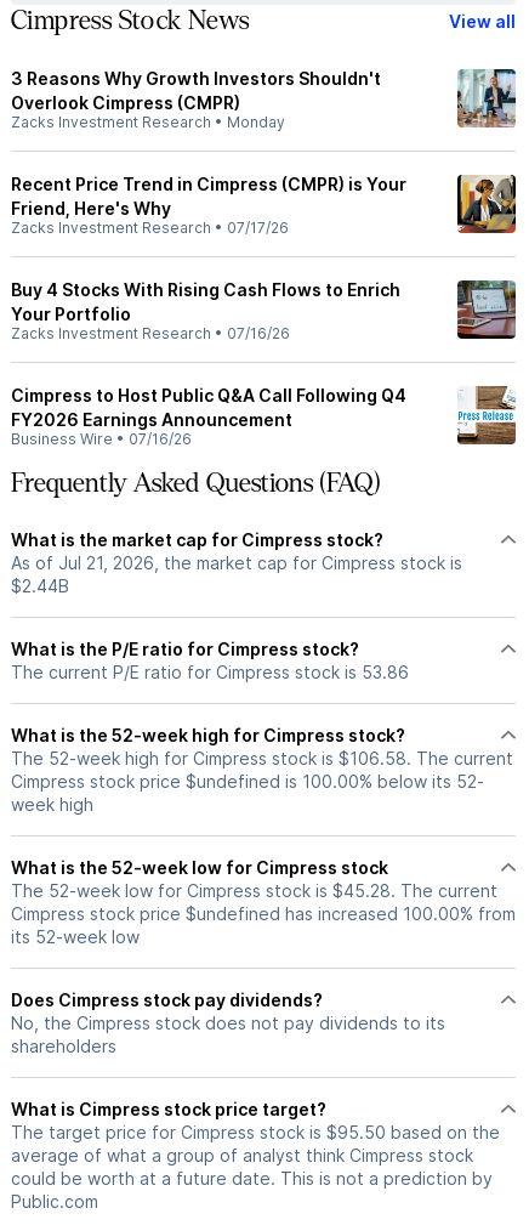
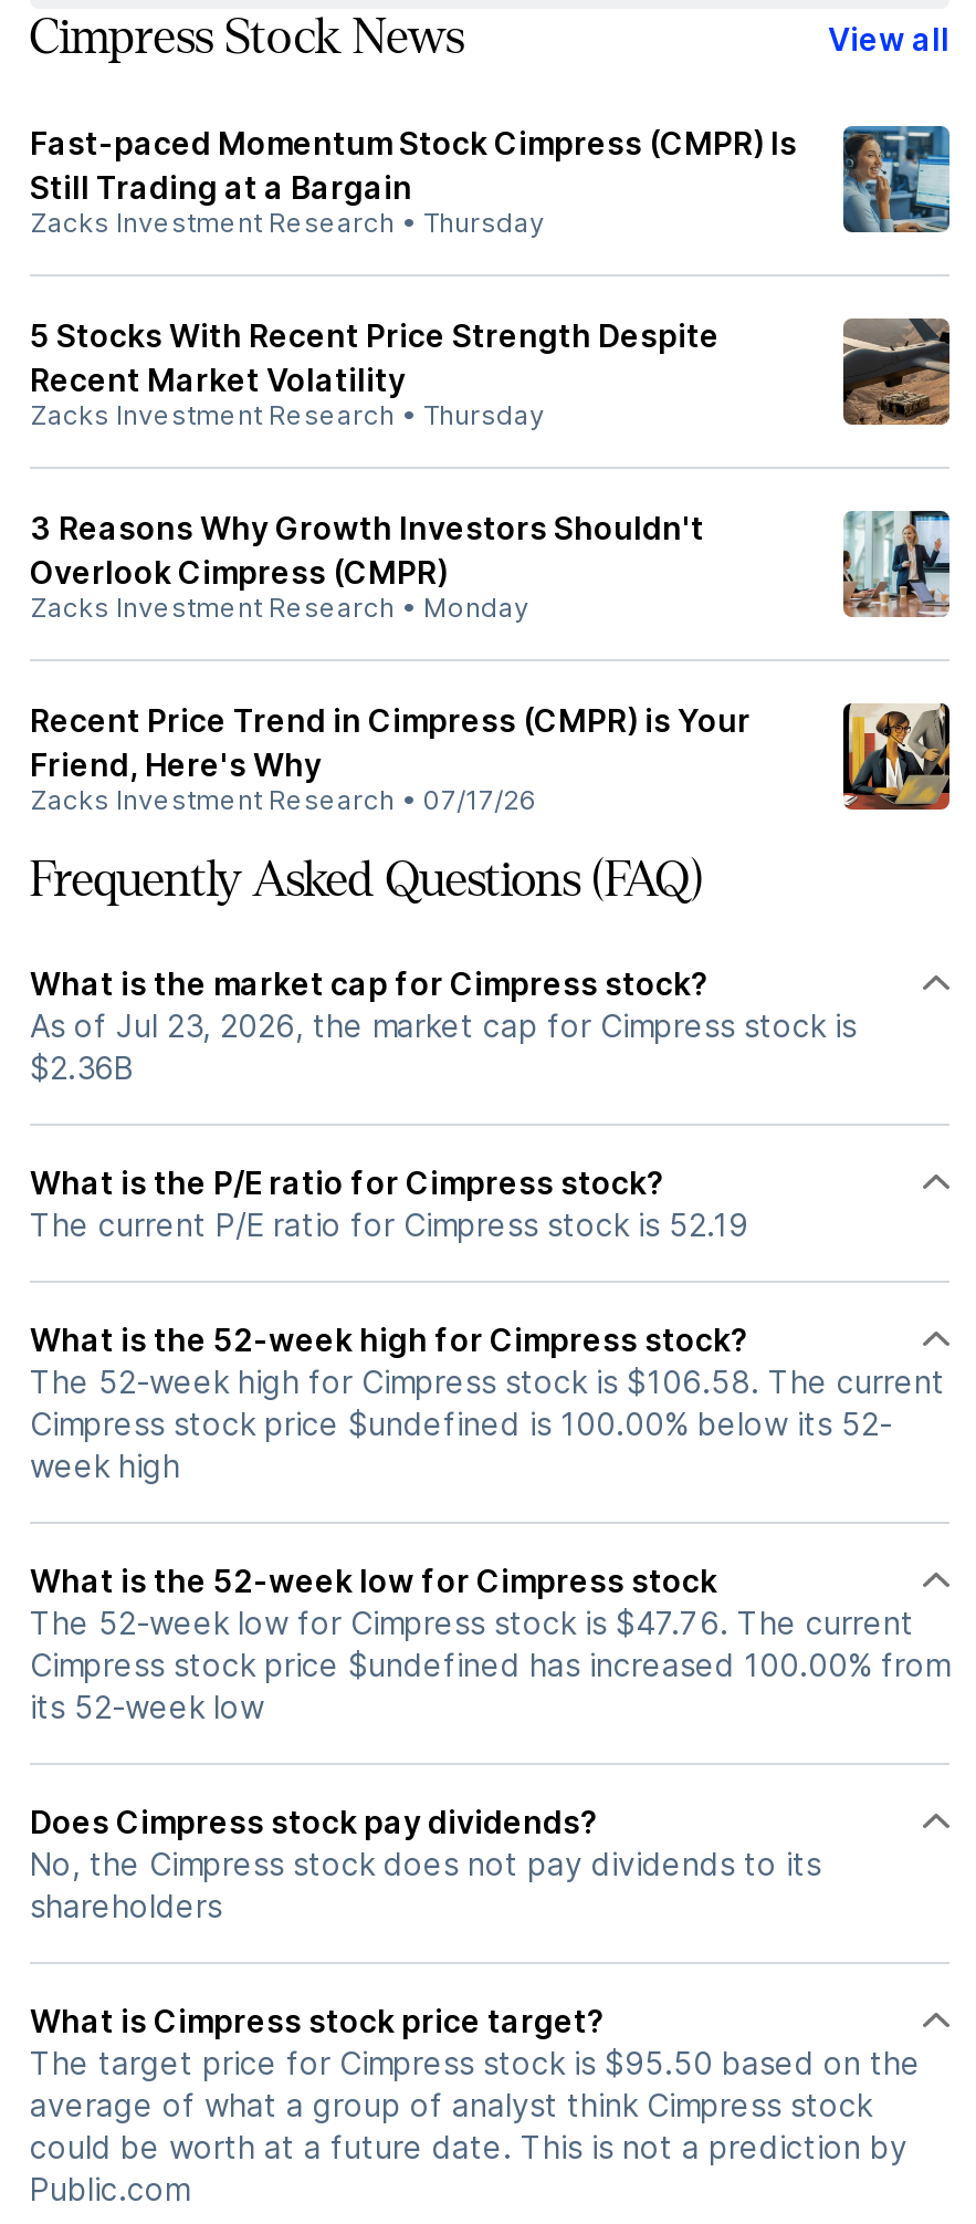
+ [image]
+ Fast-paced Momentum Stock Cimpress (CMPR) Is
+ Still Trading at a Bargain
+ Zacks Investment Research • Thursday
+ 5 Stocks With Recent Price Strength Despite
+ Recent Market Volatility
+ Zacks Investment Research • Thursday

+ [image]

moved down: [image] | 3 Reasons Why Growth Investors Shouldn't | Overlook Cimpress (CMPR) | Zacks Investment Research • Monday | Recent Price Trend in Cimpress (CMPR) is Your | Friend, Here's Why | Zacks Investment Research • 07/17/26

- Buy 4 Stocks With Rising Cash Flows to Enrich
- Your Portfolio
- Zacks Investment Research • 07/16/26
- Cimpress to Host Public Q&A Call Following Q4
- FY2026 Earnings Announcement
- Business Wire • 07/16/26

- [image]

- [image]

- As of Jul 21, 2026, the market cap for Cimpress stock is
- $2.44B
+ As of Jul 23, 2026, the market cap for Cimpress stock is
+ $2.36B

- The current P/E ratio for Cimpress stock is 53.86
+ The current P/E ratio for Cimpress stock is 52.19

- The 52-week low for Cimpress stock is $45.28. The current
+ The 52-week low for Cimpress stock is $47.76. The current
